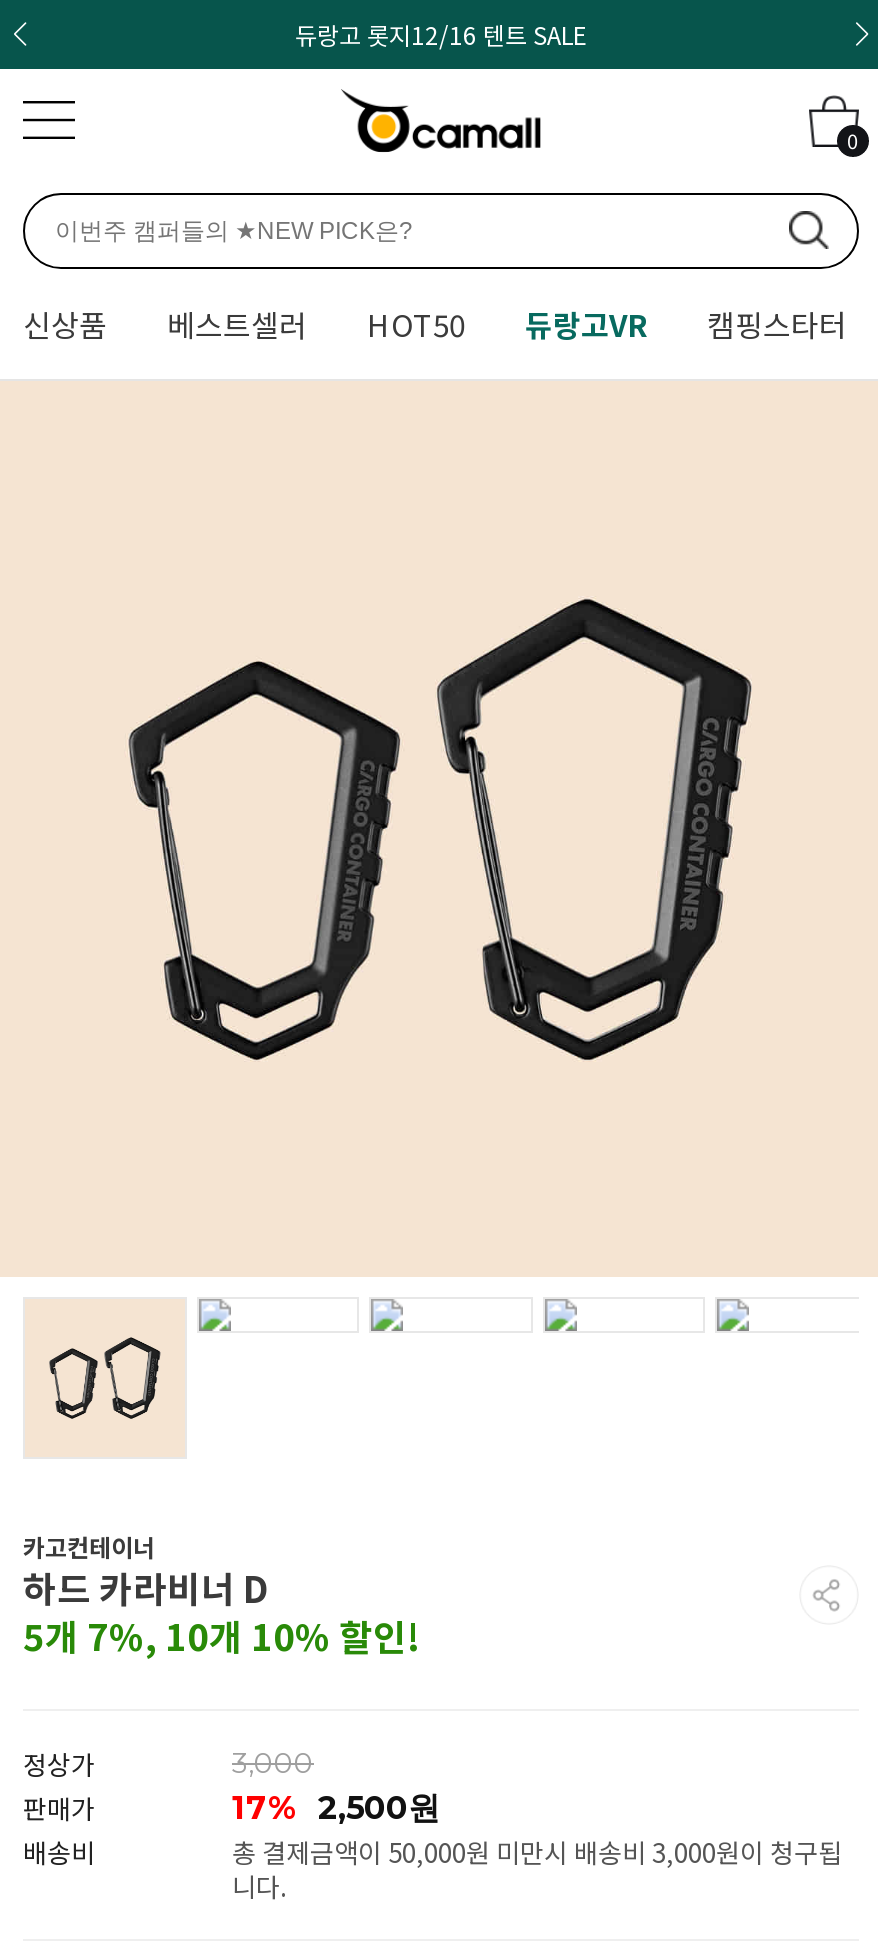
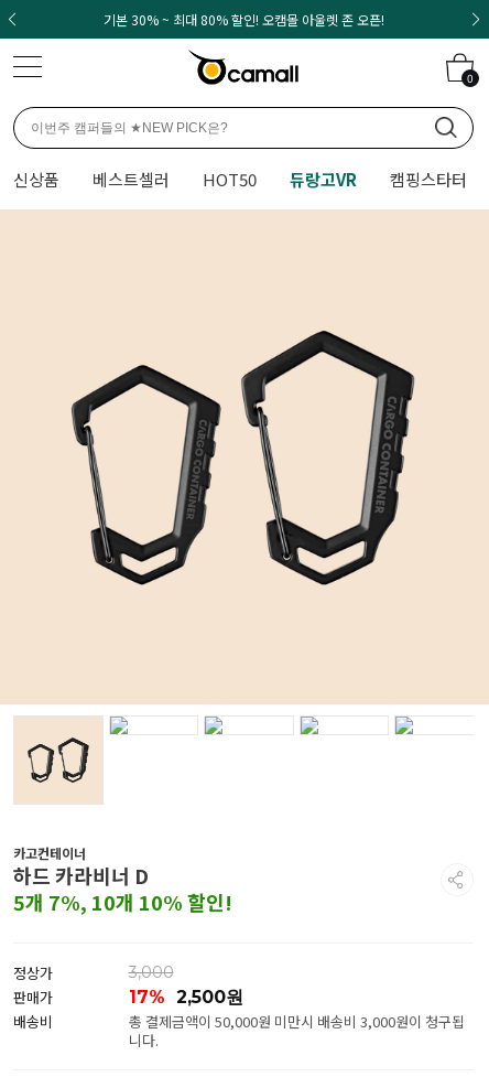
- 듀랑고 롯지12/16 텐트 SALE
+ 기본 30% ~ 최대 80% 할인! 오캠몰 아울렛 존 오픈!
